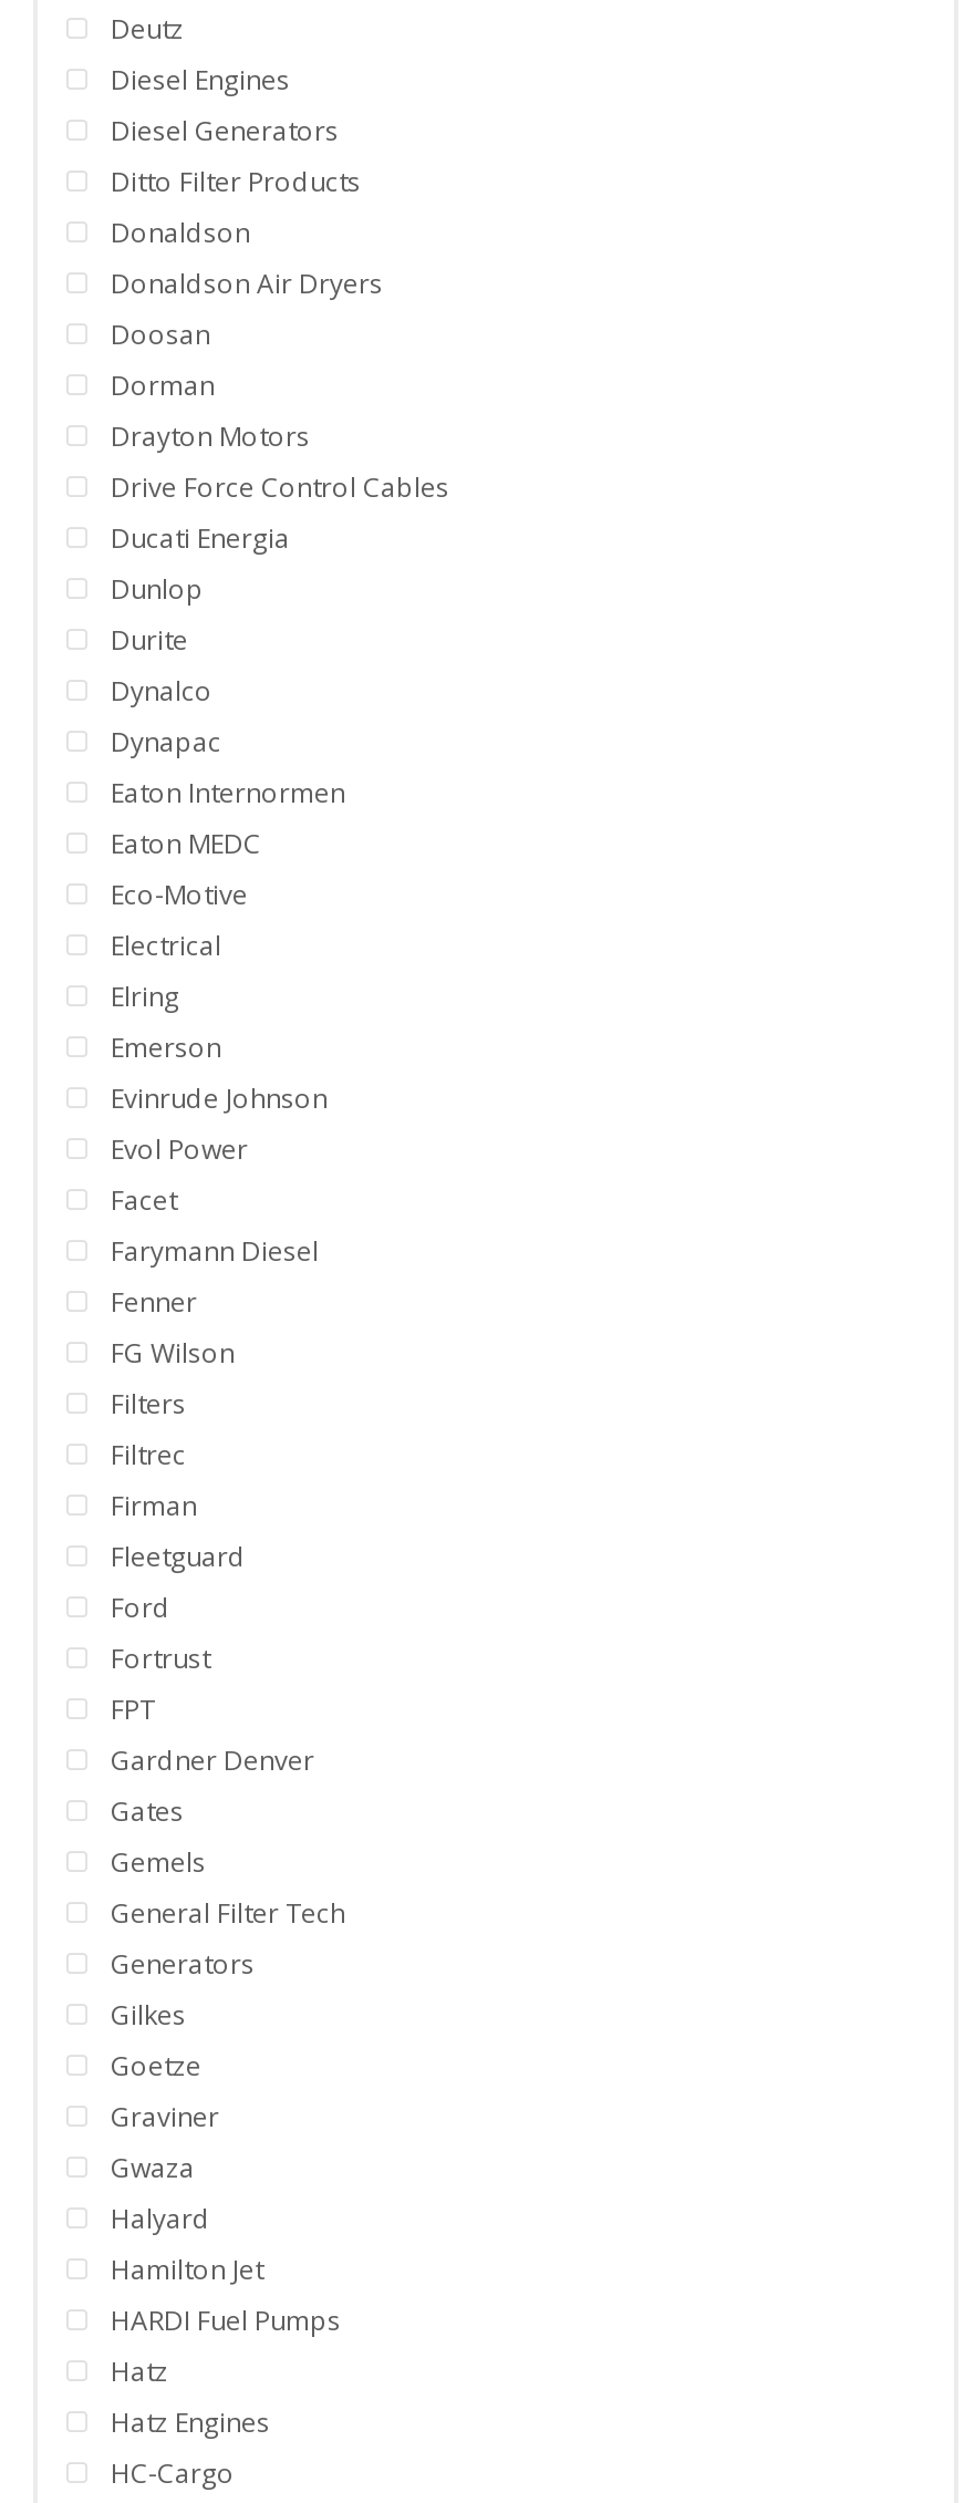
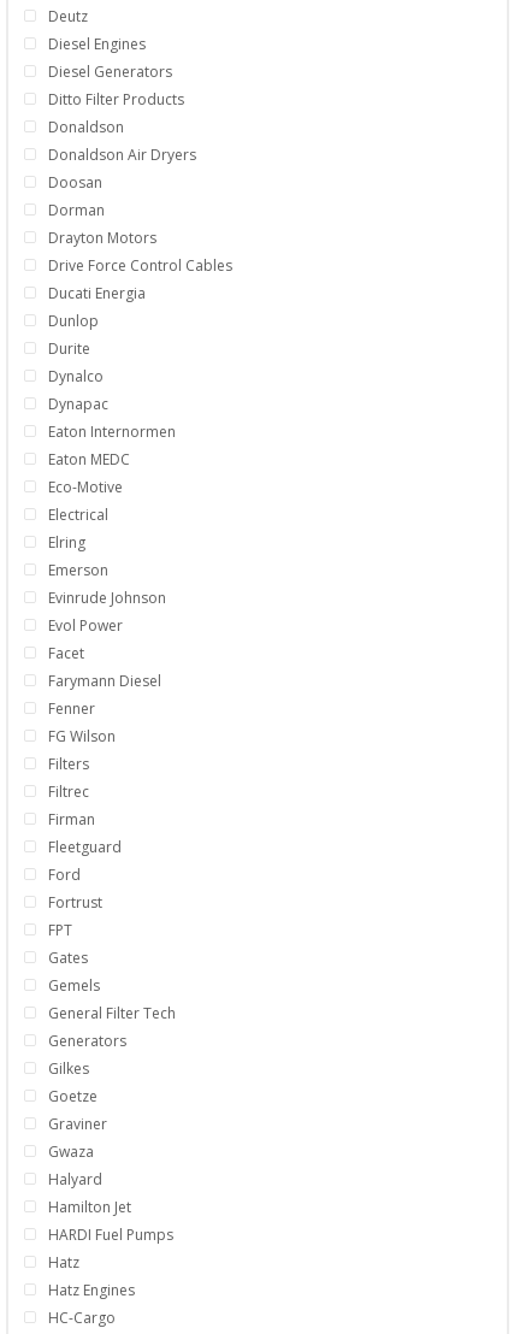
- Gardner Denver
